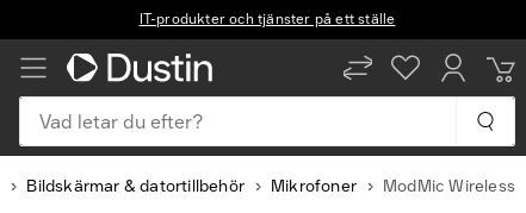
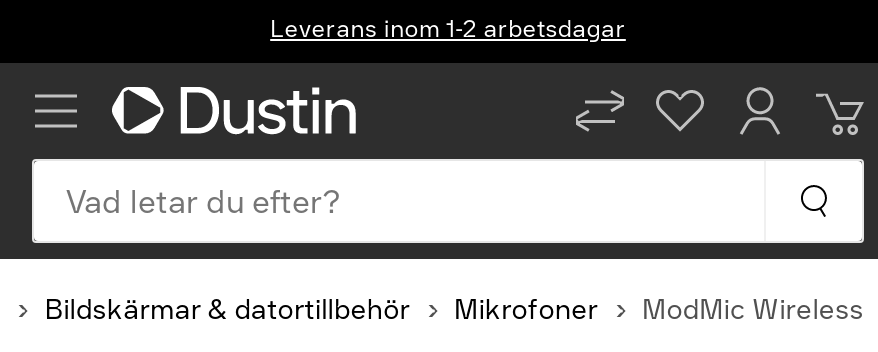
- IT-produkter och tjänster på ett ställe
+ Leverans inom 1-2 arbetsdagar
